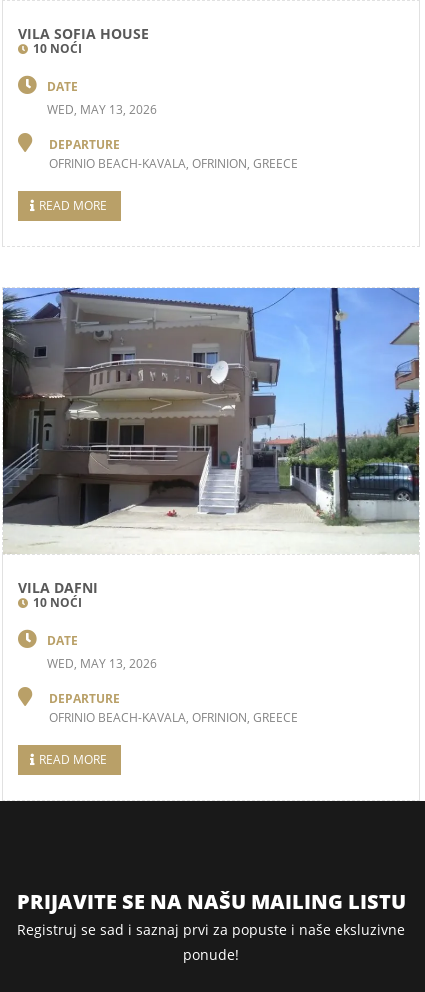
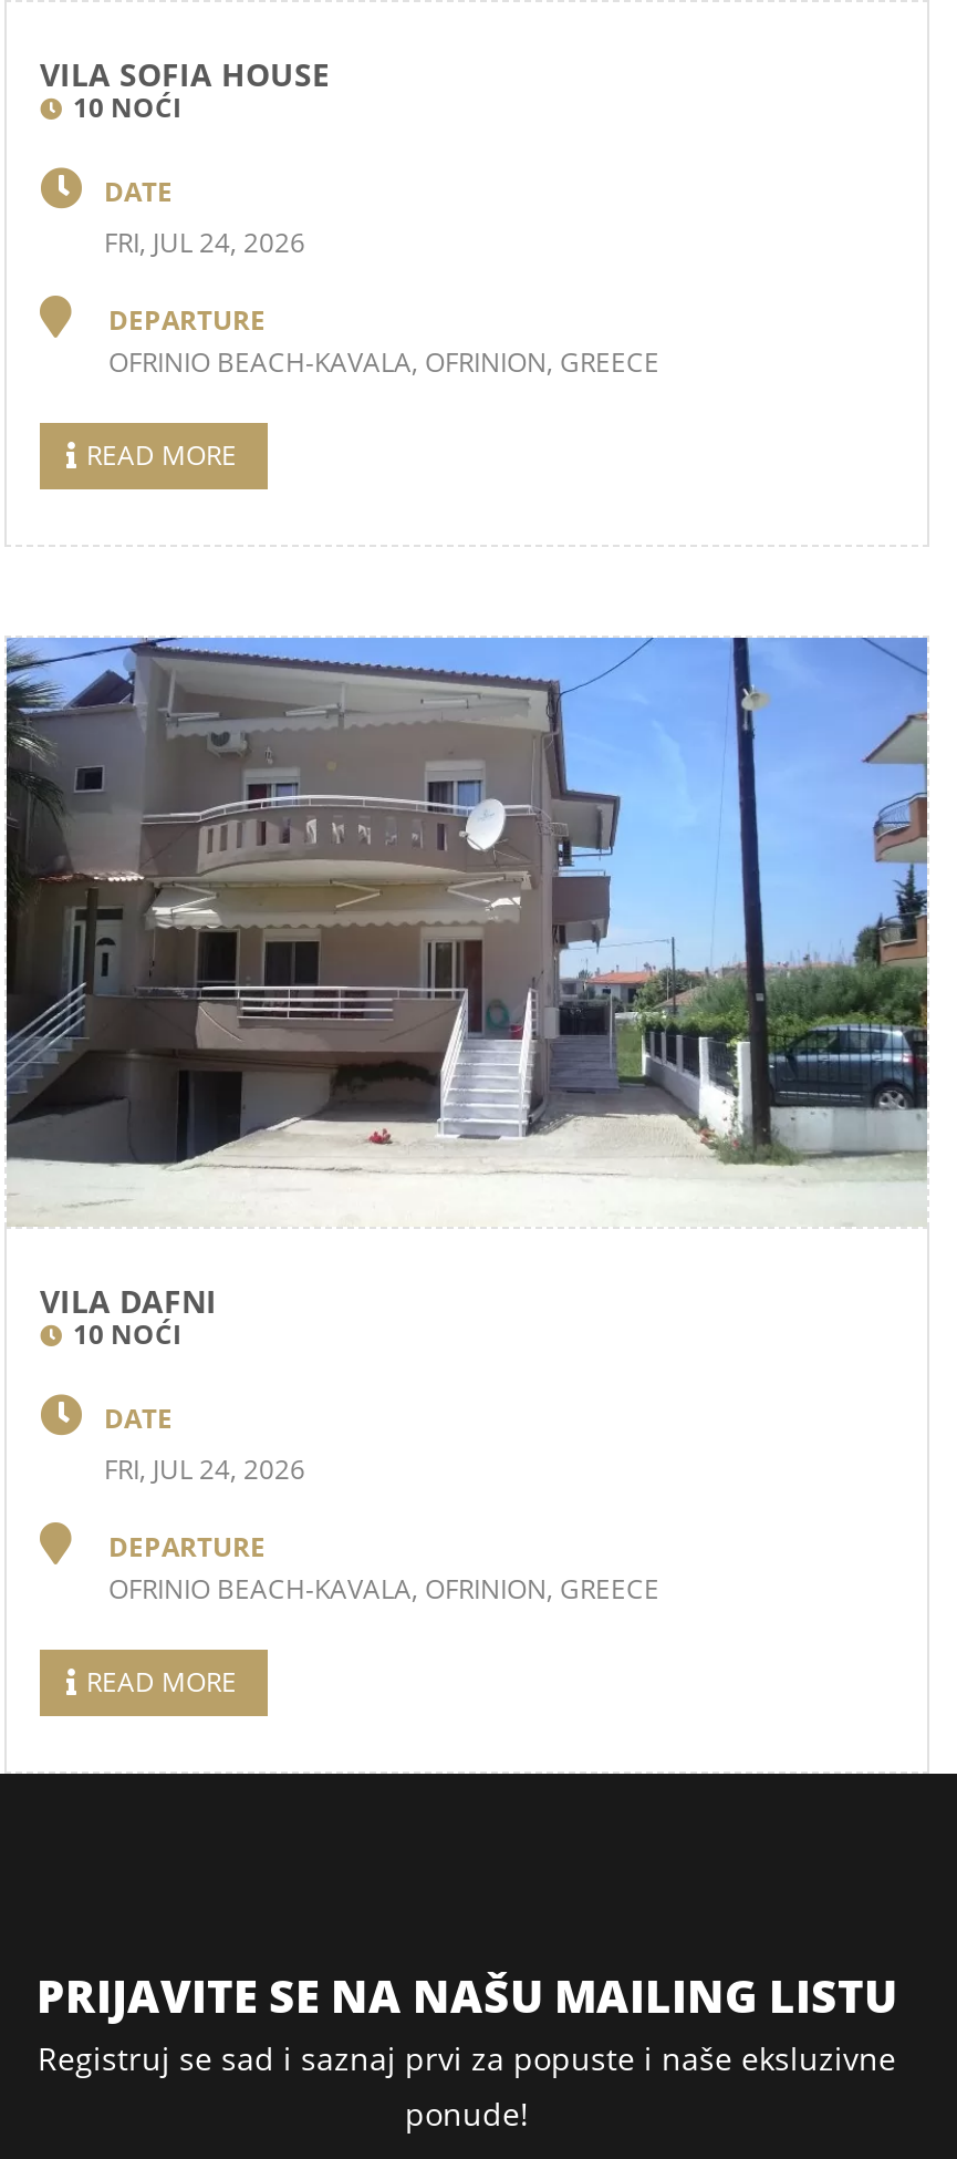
- WED, MAY 13, 2026
+ FRI, JUL 24, 2026

- WED, MAY 13, 2026
+ FRI, JUL 24, 2026
